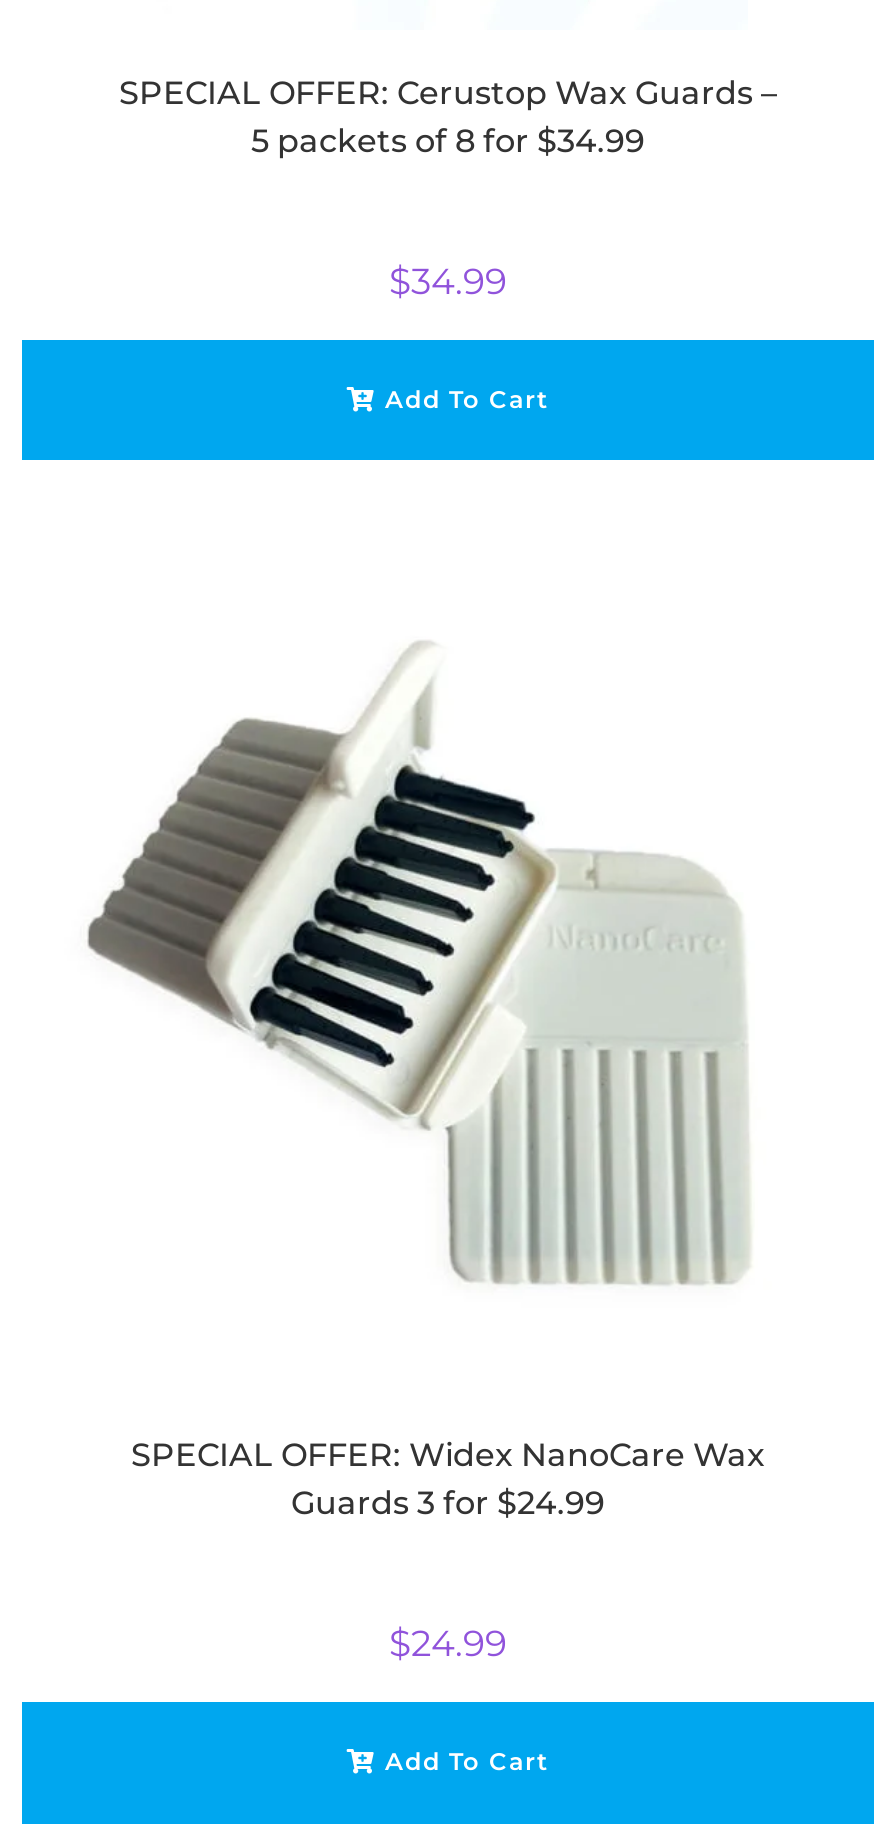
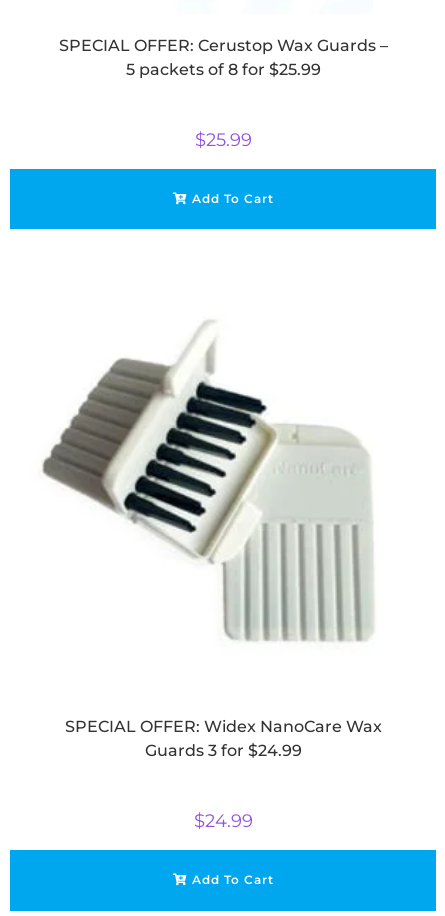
- 5 packets of 8 for $34.99
+ 5 packets of 8 for $25.99

- $34.99
+ $25.99
